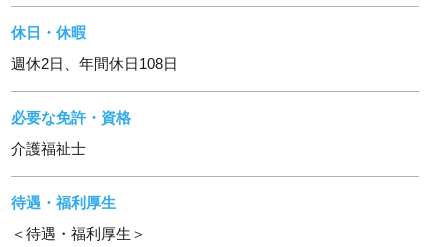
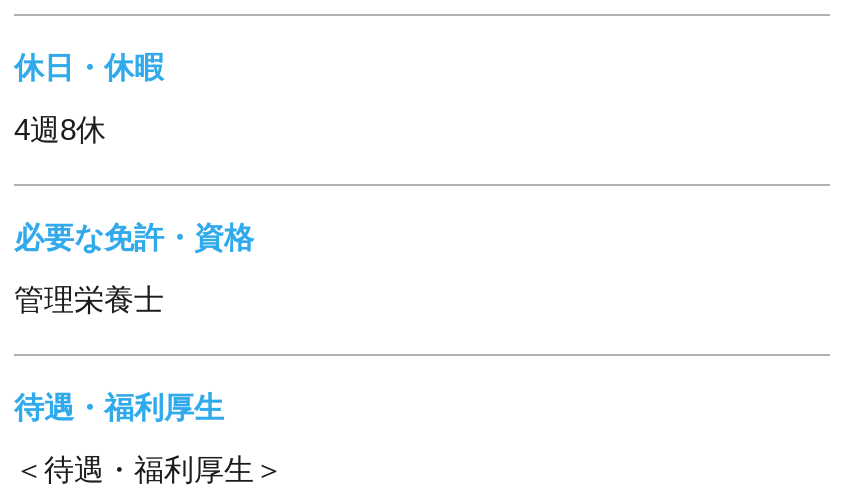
- 週休2日、年間休日108日
+ 4週8休

- 介護福祉士
+ 管理栄養士
